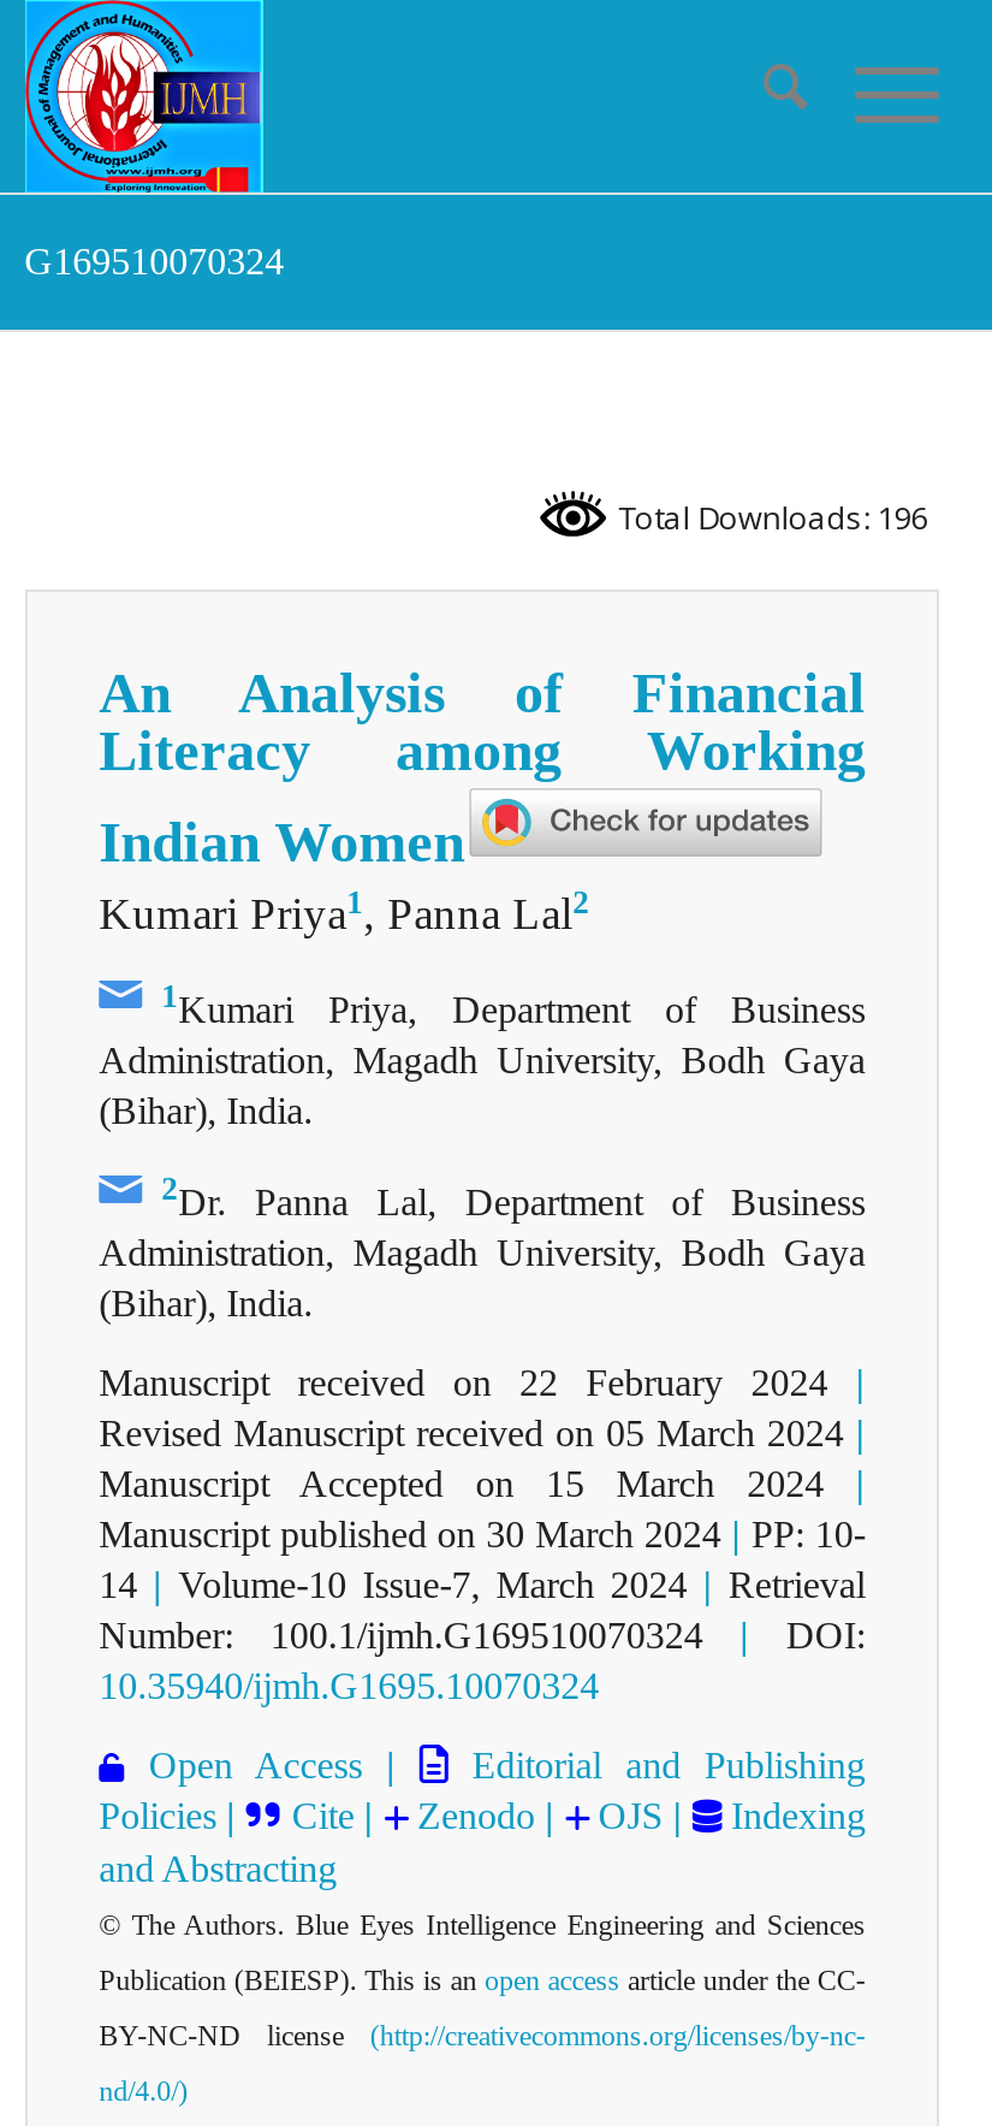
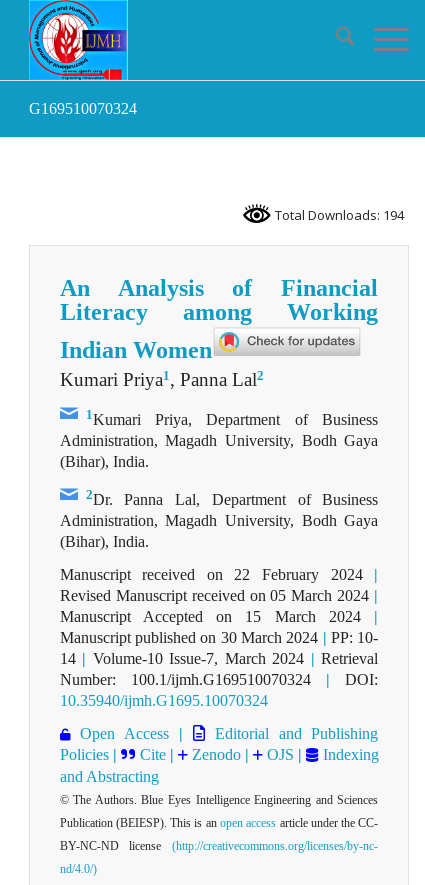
- Total Downloads: 196
+ Total Downloads: 194
